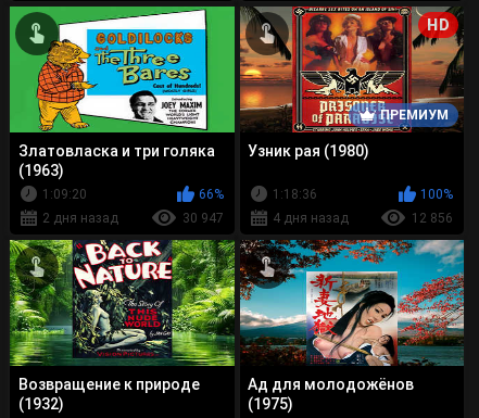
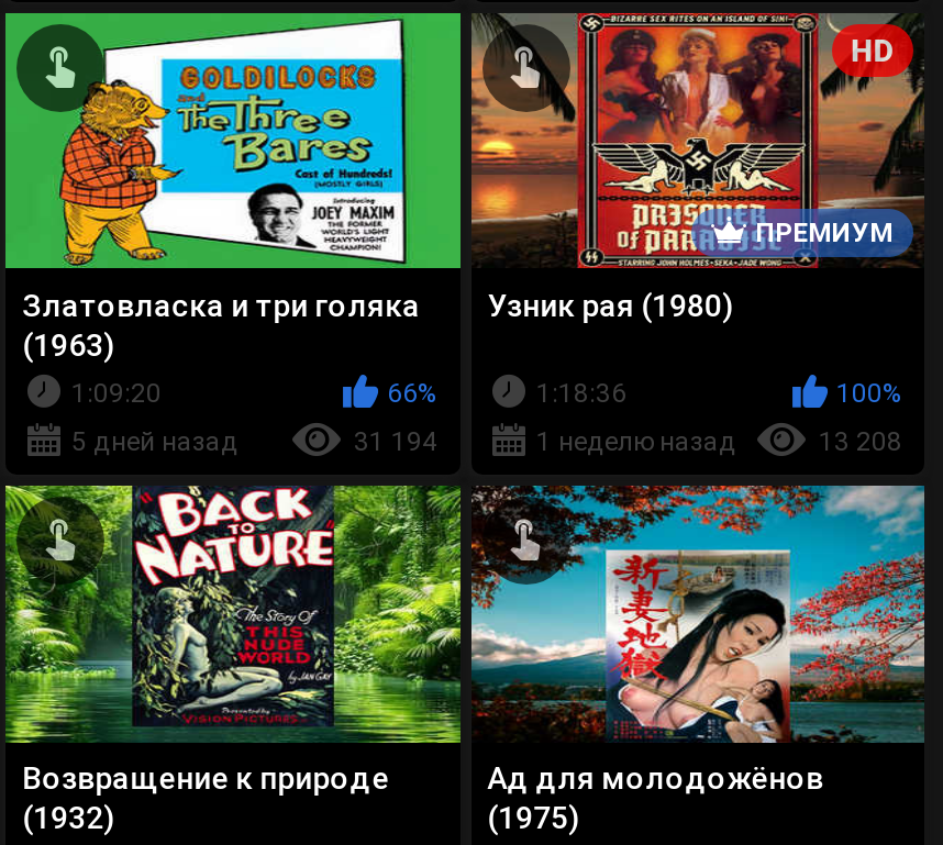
- 2 дня назад
+ 5 дней назад

- 30 947
+ 31 194

- 4 дня назад
+ 1 неделю назад

- 12 856
+ 13 208
